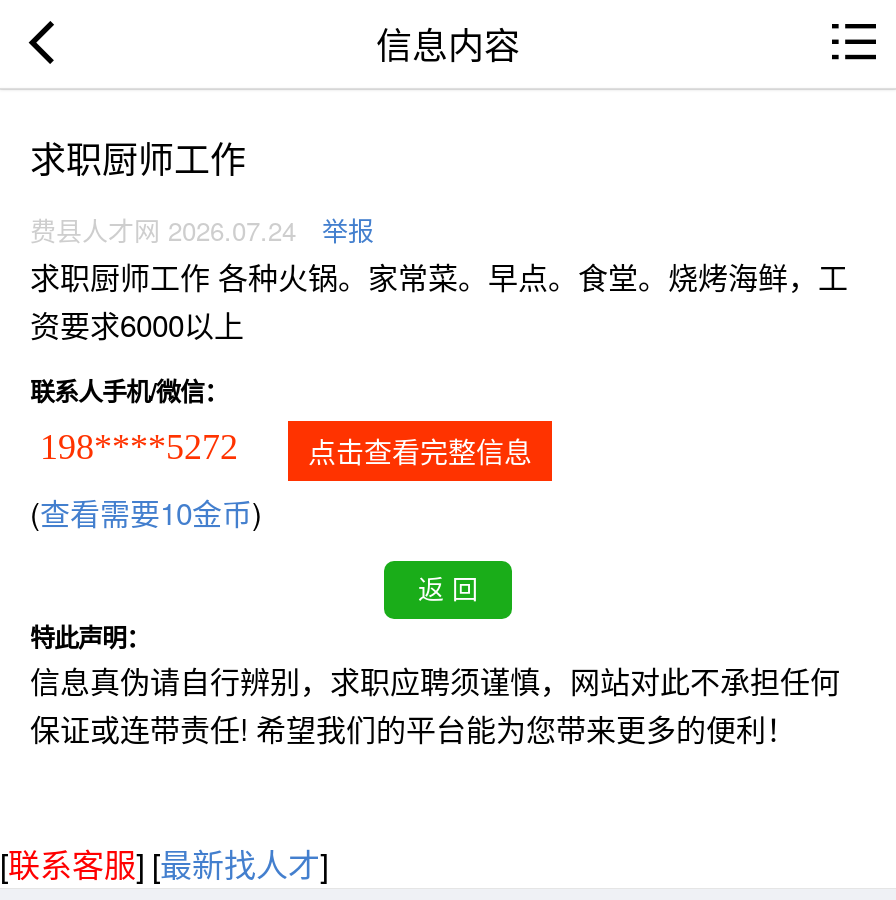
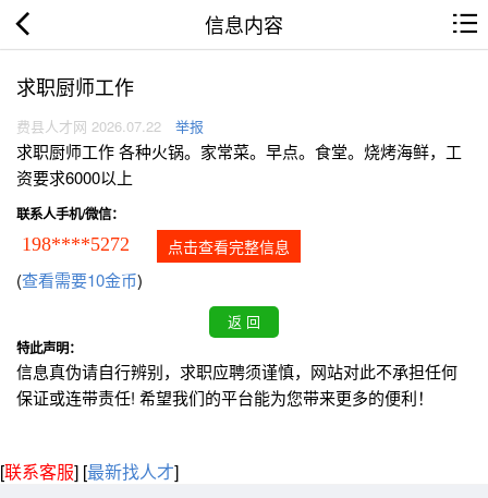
- 费县人才网 2026.07.24 举报
+ 费县人才网 2026.07.22 举报
